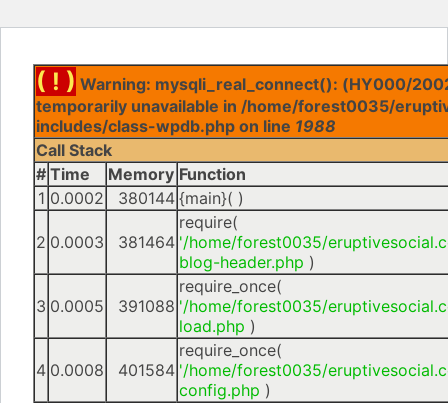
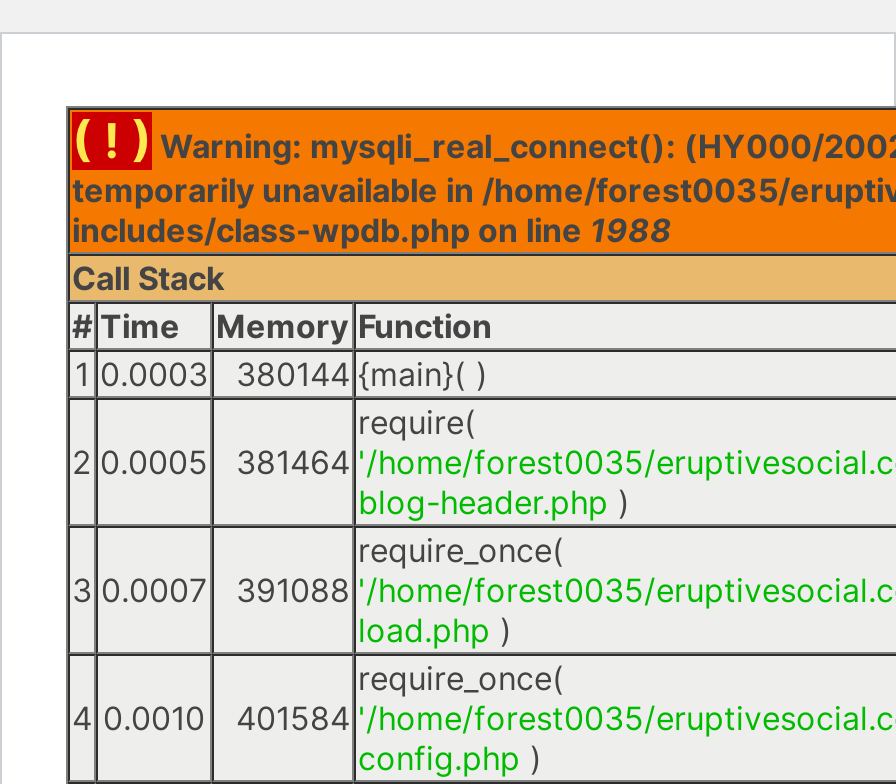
- 1 0.0002 380144 {main}( )
+ 1 0.0003 380144 {main}( )

- 2 0.0003
+ 2 0.0005

- 3 0.0005
+ 3 0.0007

- 4 0.0008
+ 4 0.0010
